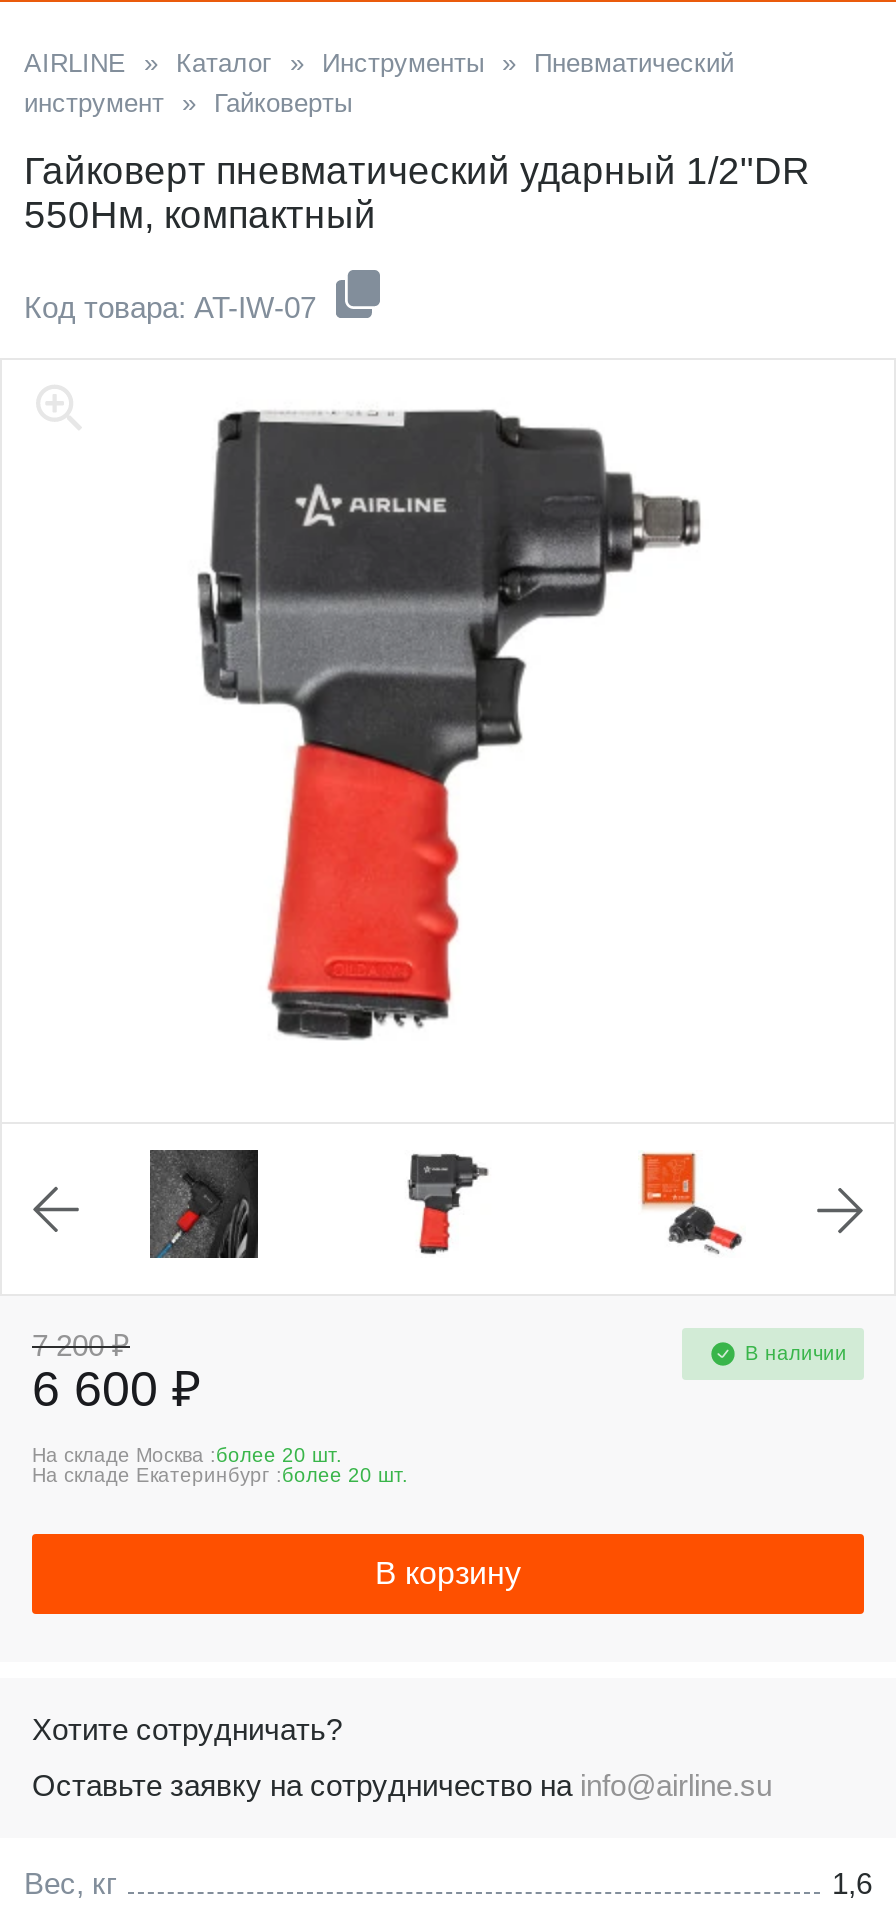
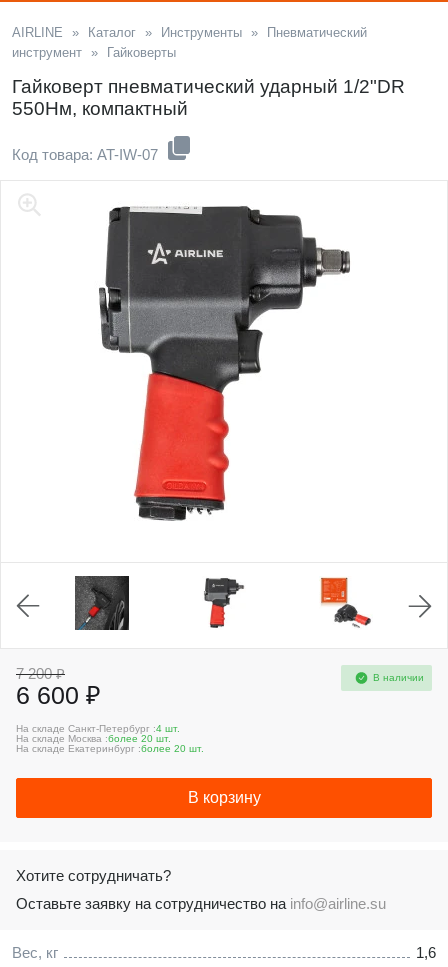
+ На складе Санкт-Петербург : 4 шт.
